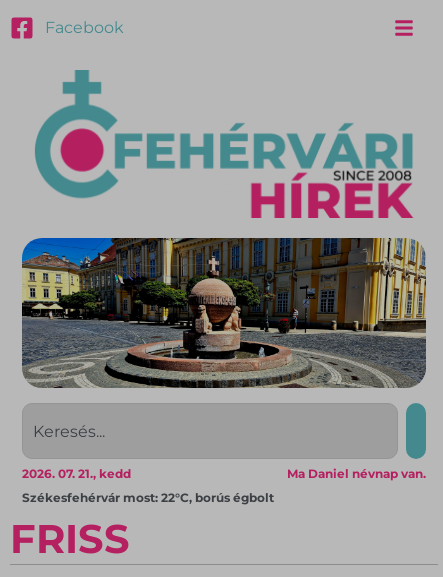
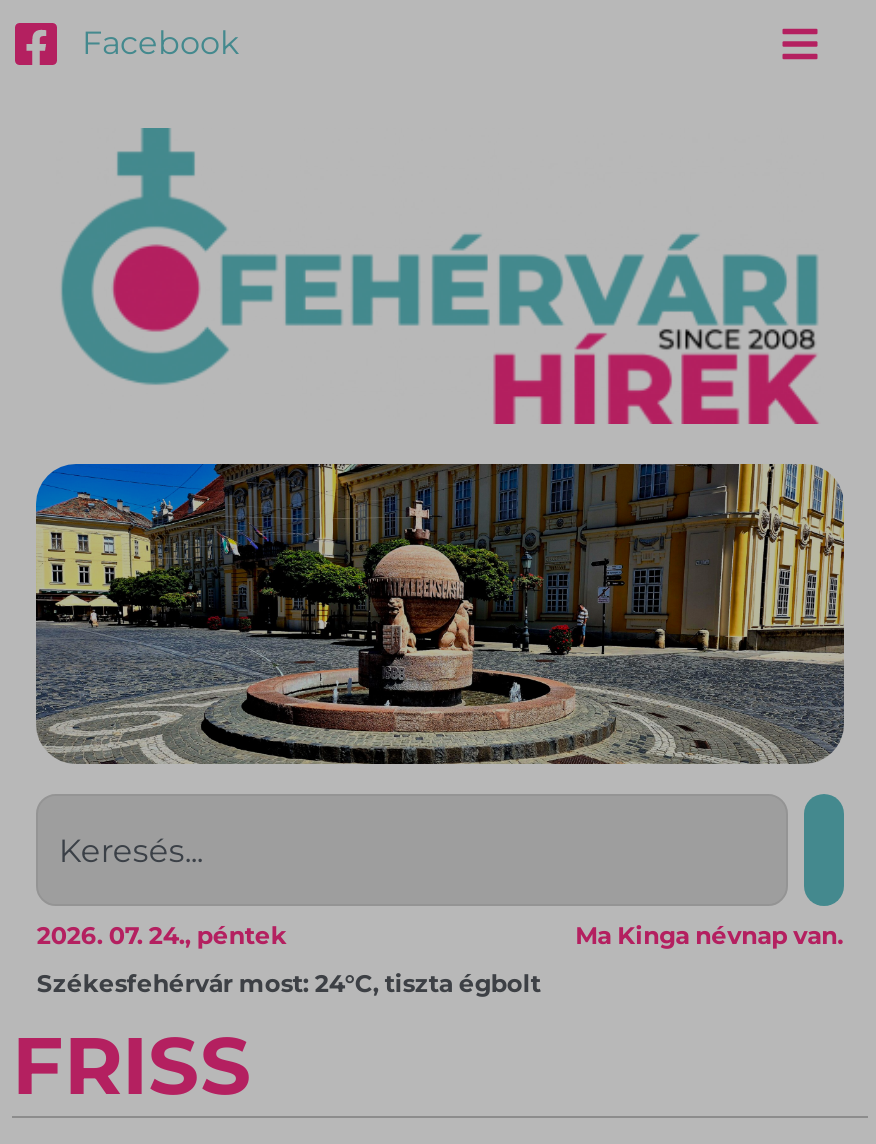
- Ma Daniel névnap van.
- 2026. 07. 21., kedd
+ Ma Kinga névnap van.
+ 2026. 07. 24., péntek

- Székesfehérvár most: 22°C, borús égbolt
+ Székesfehérvár most: 24°C, tiszta égbolt
